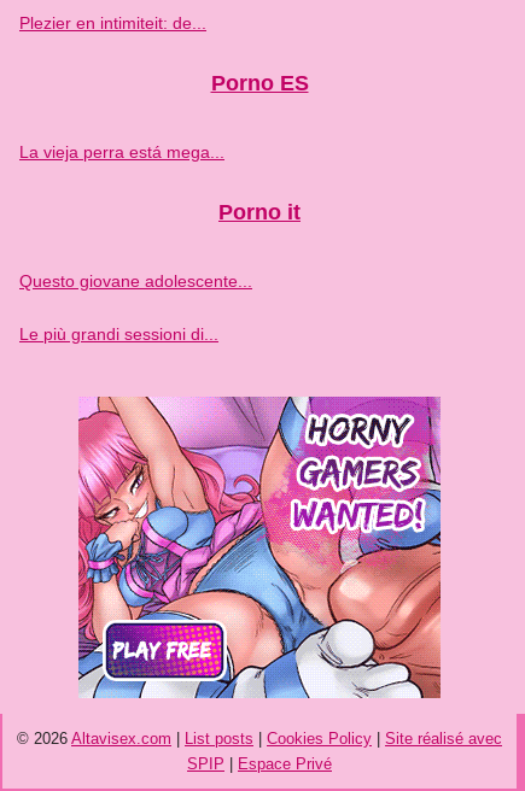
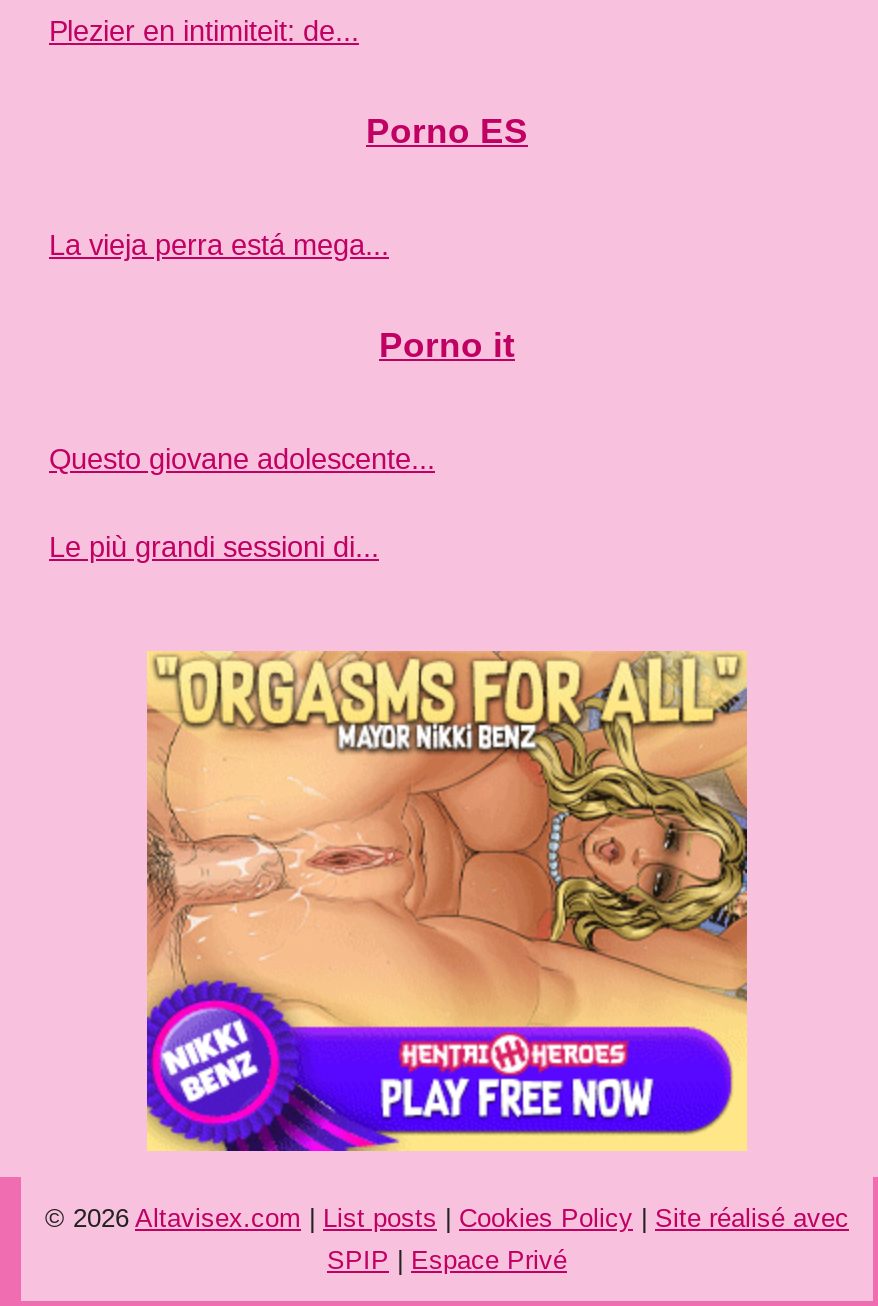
- [image]
+ [image]
